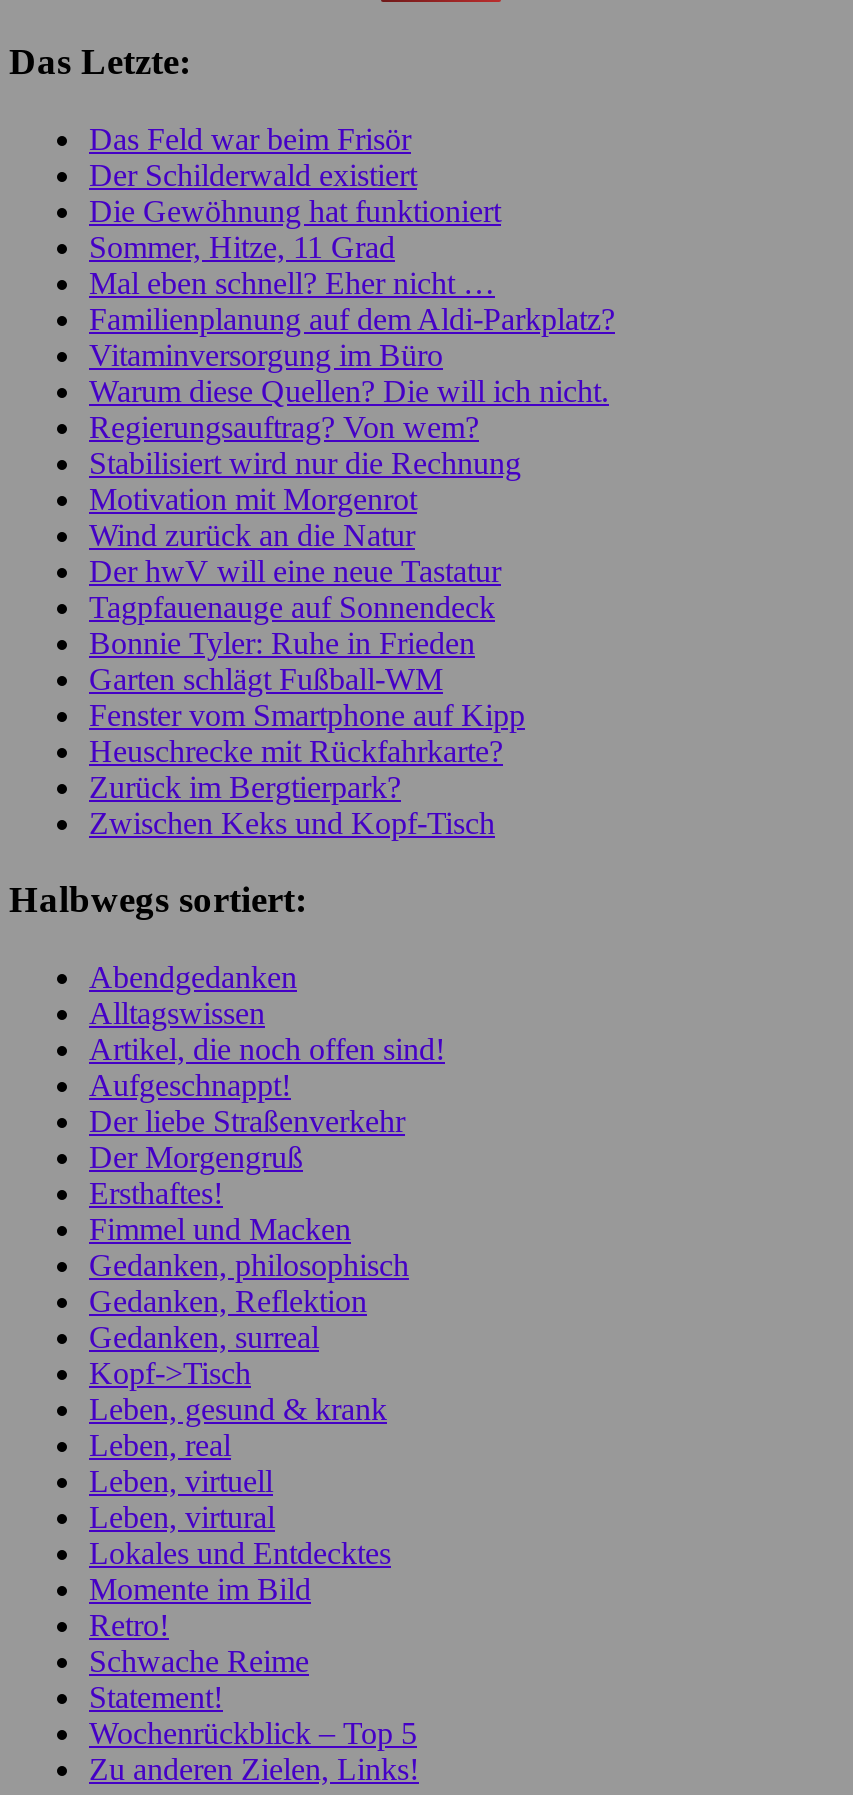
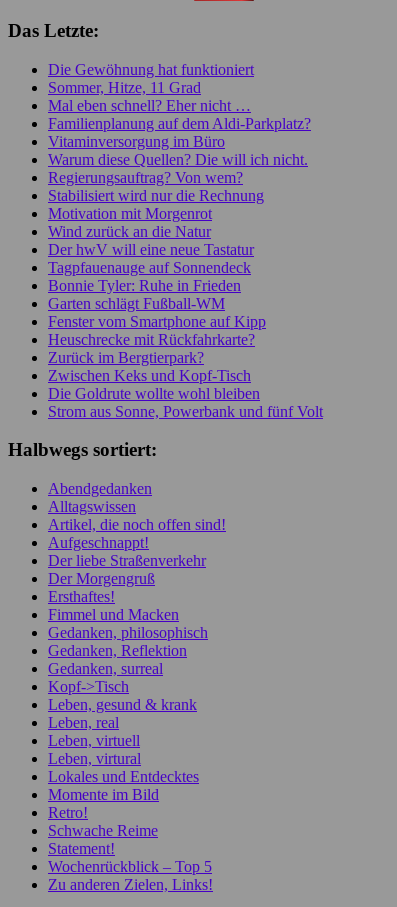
- Das Feld war beim Frisör
- Der Schilderwald existiert

moved up: Die Gewöhnung hat funktioniert | Sommer, Hitze, 11 Grad | Mal eben schnell? Eher nicht … | ... | Zurück im Bergtierpark? | Zwischen Keks und Kopf-Tisch

+ Die Goldrute wollte wohl bleiben
+ Strom aus Sonne, Powerbank und fünf Volt
